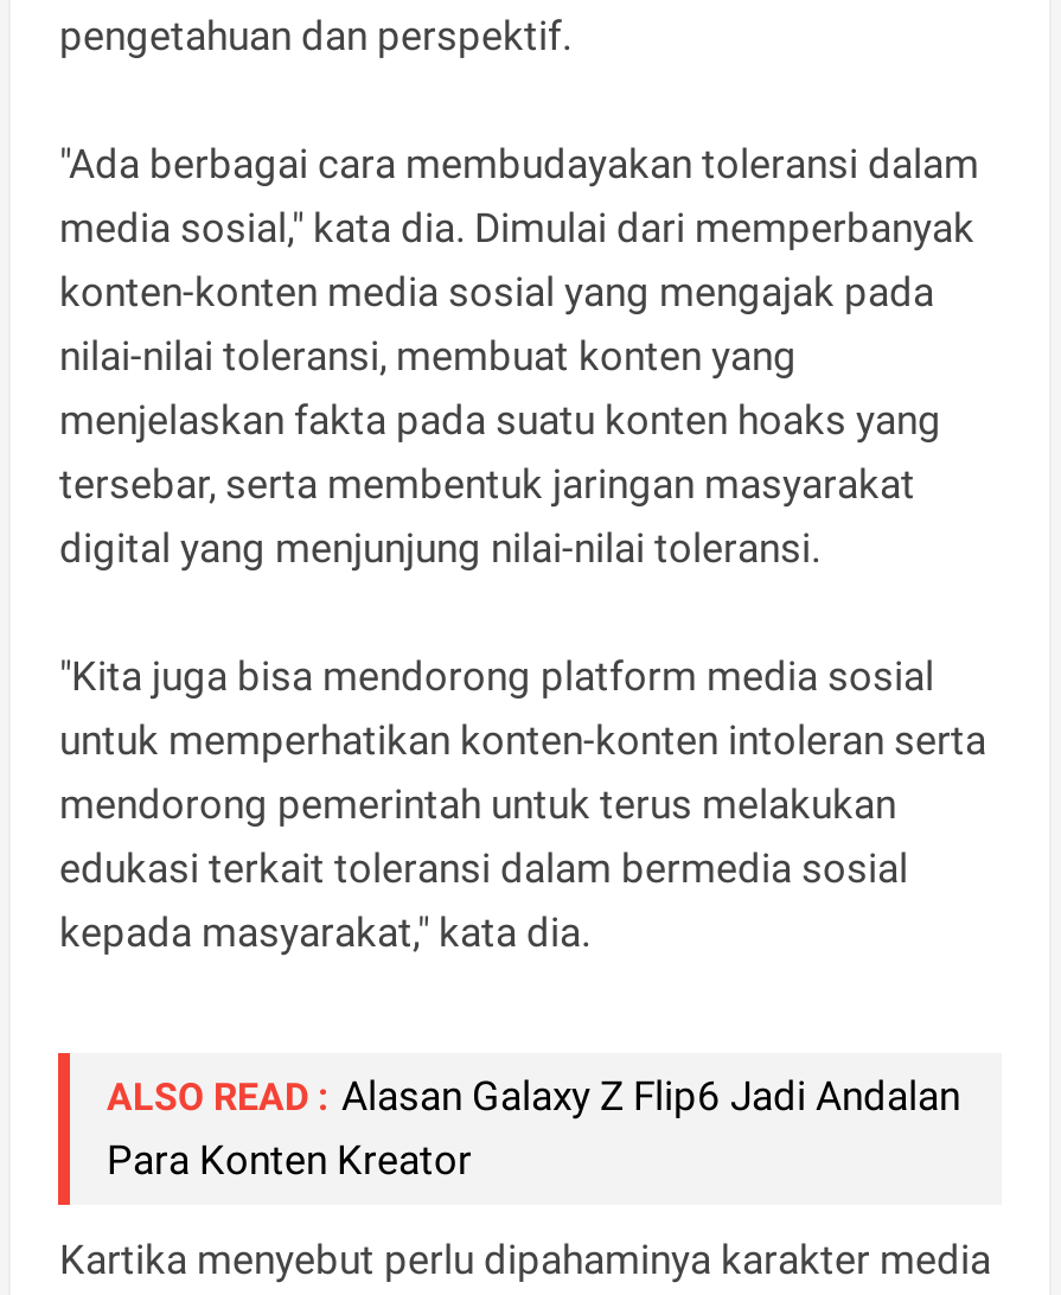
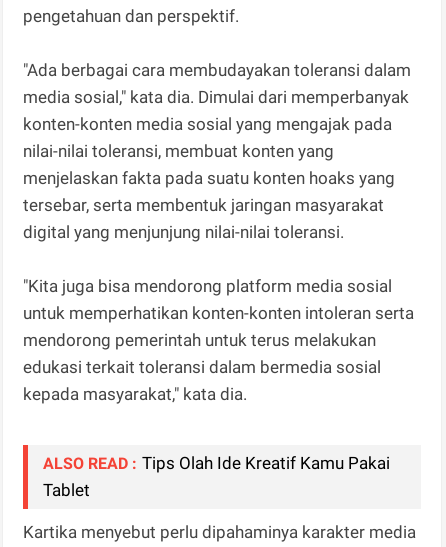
- ALSO READ : Alasan Galaxy Z Flip6 Jadi Andalan
- Para Konten Kreator
+ ALSO READ : Tips Olah Ide Kreatif Kamu Pakai
+ Tablet
